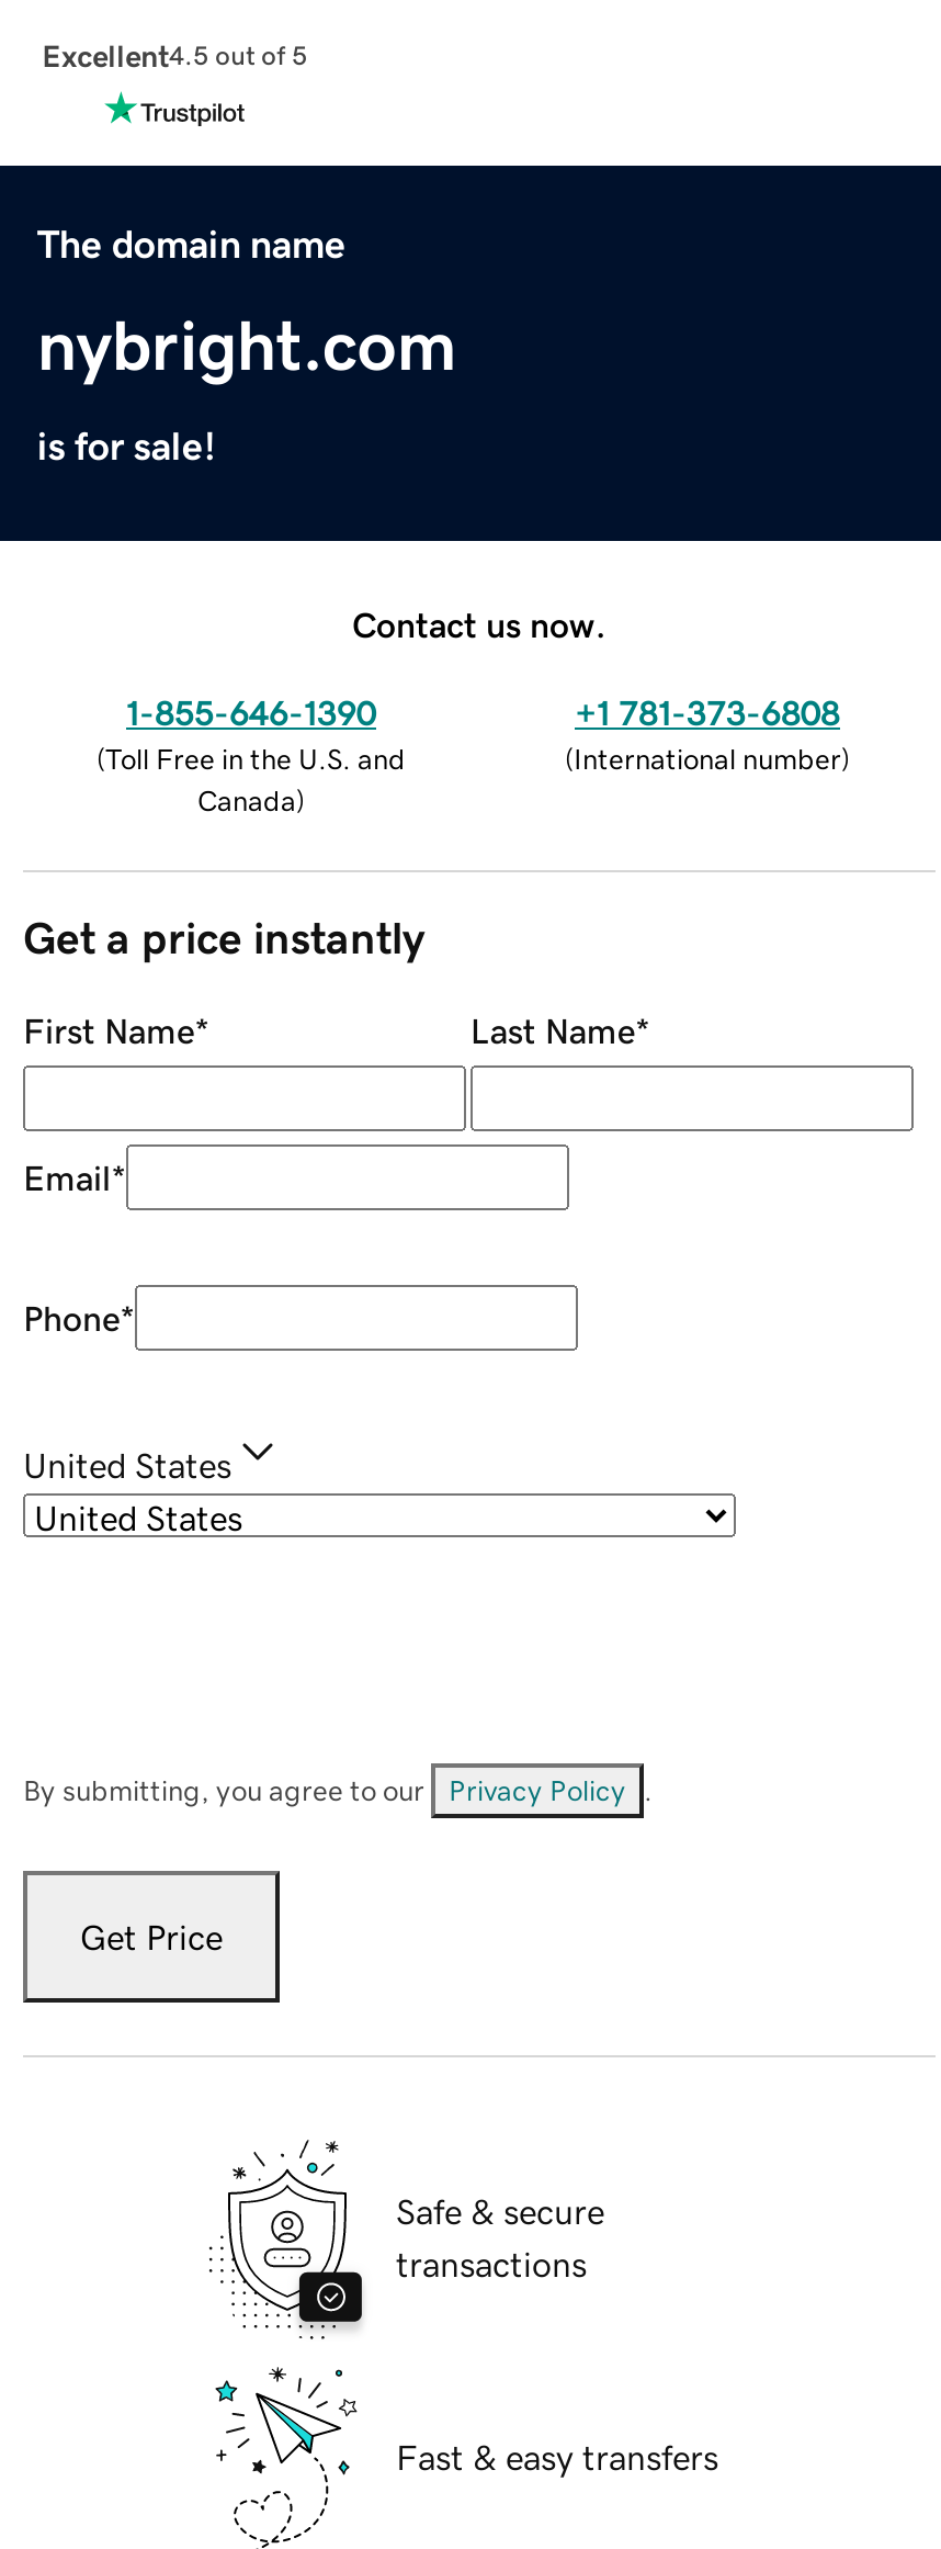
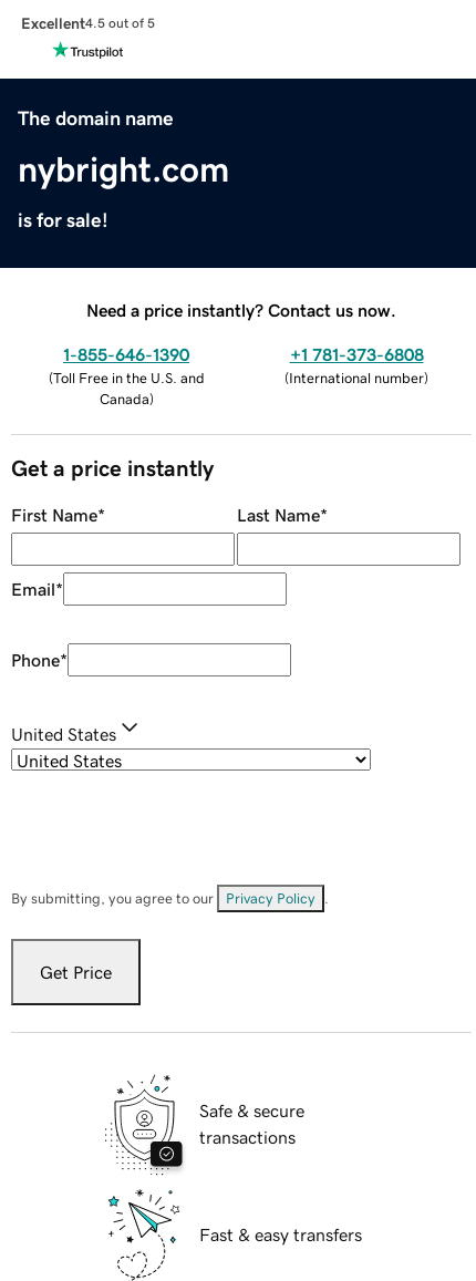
- Contact us now.
+ Need a price instantly? Contact us now.
